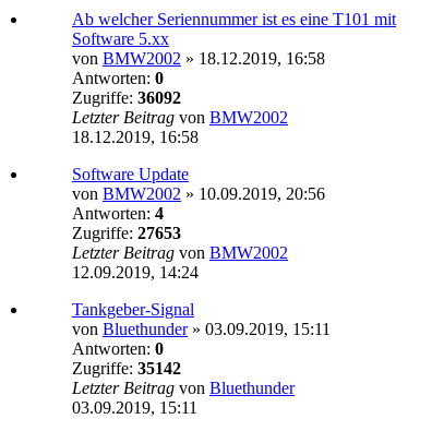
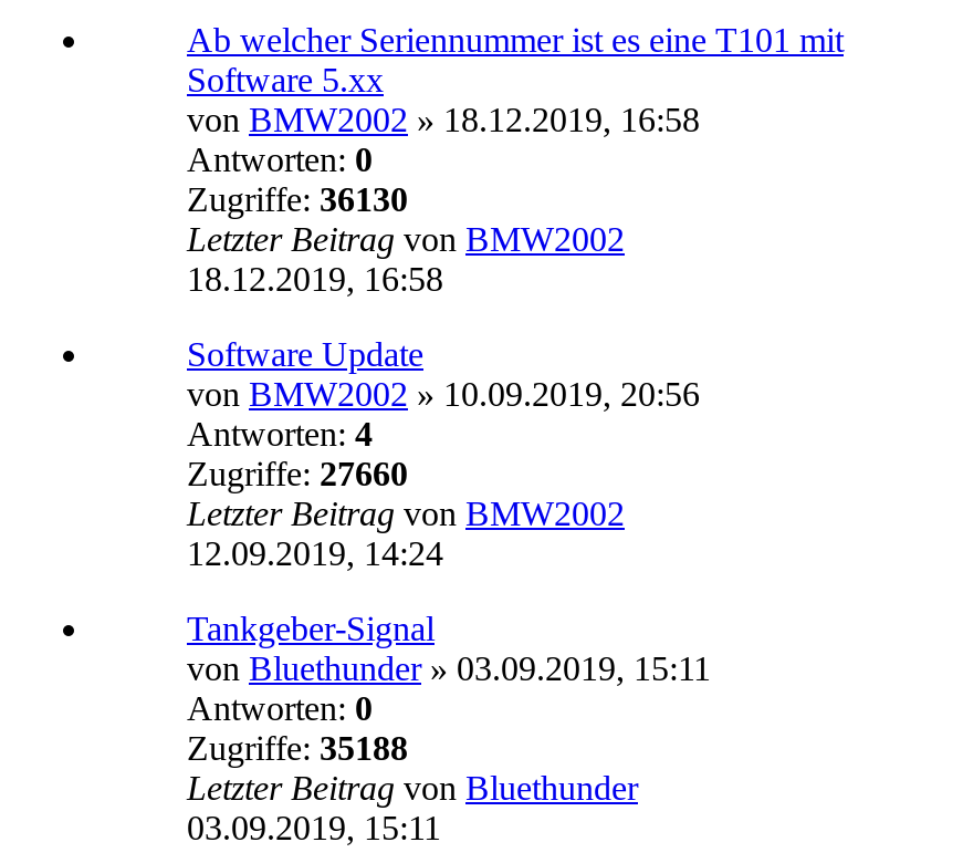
- Zugriffe: 36092
+ Zugriffe: 36130

- Zugriffe: 27653
+ Zugriffe: 27660

- Zugriffe: 35142
+ Zugriffe: 35188
